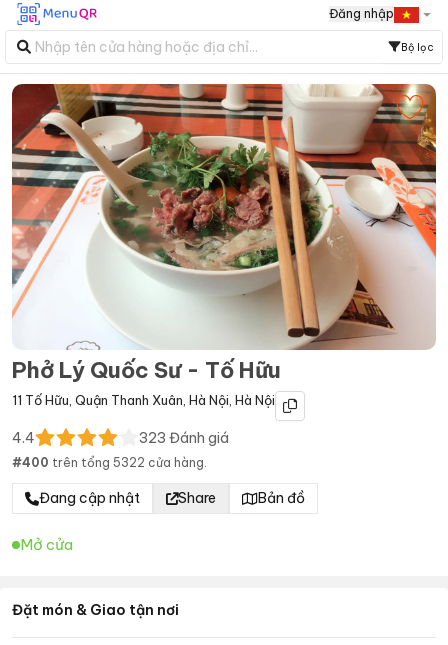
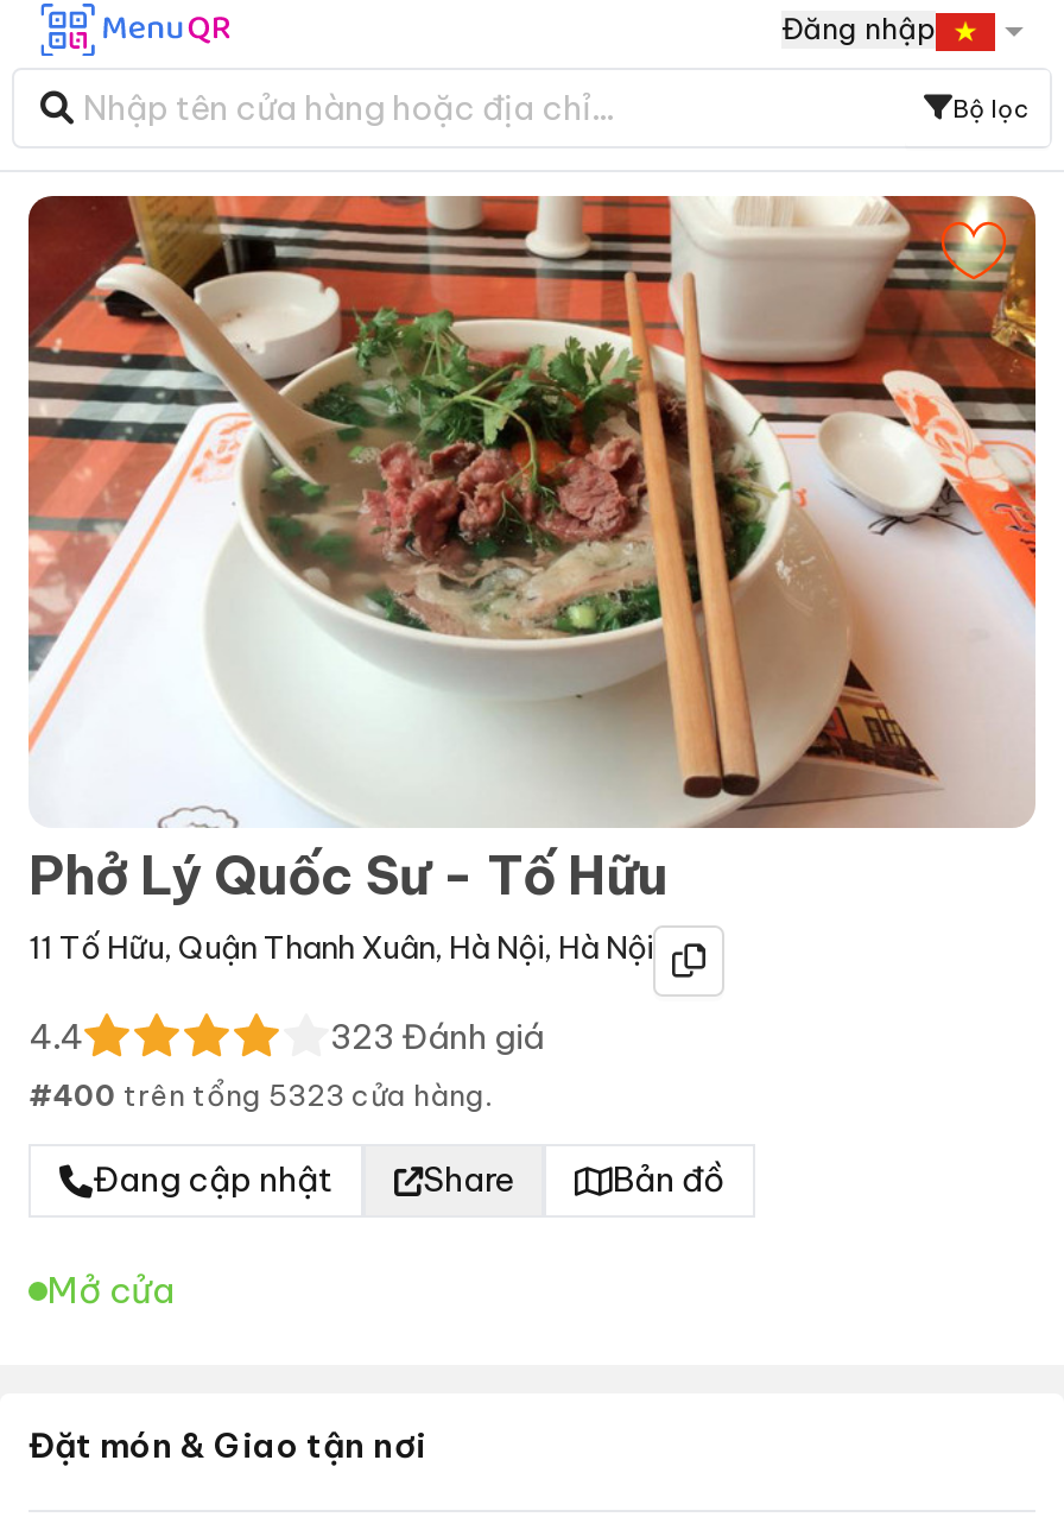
- #400 trên tổng 5322 cửa hàng.
+ #400 trên tổng 5323 cửa hàng.
